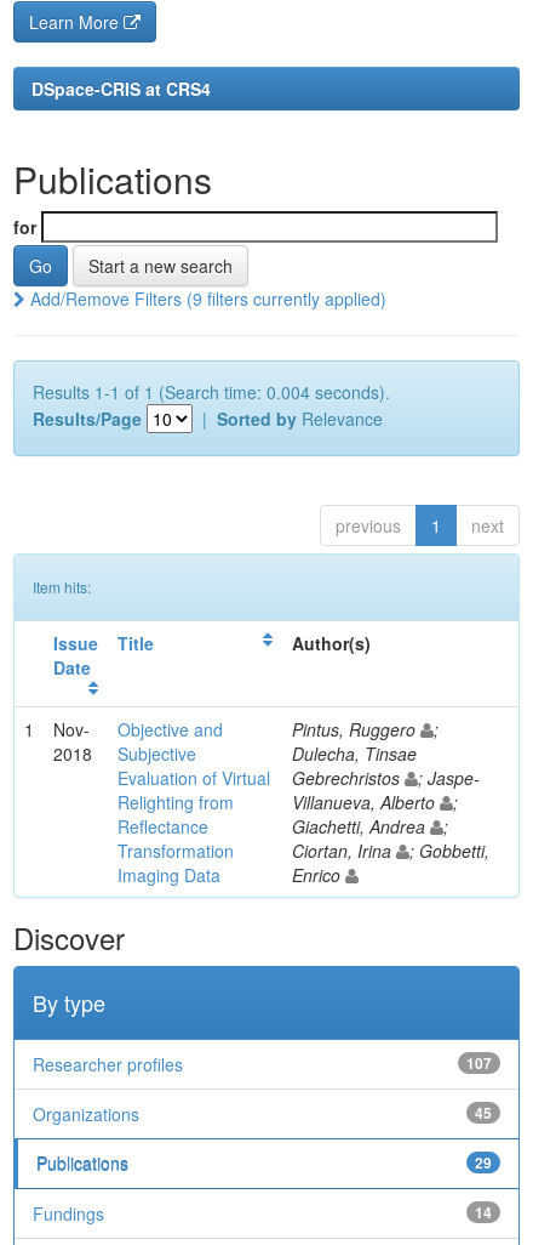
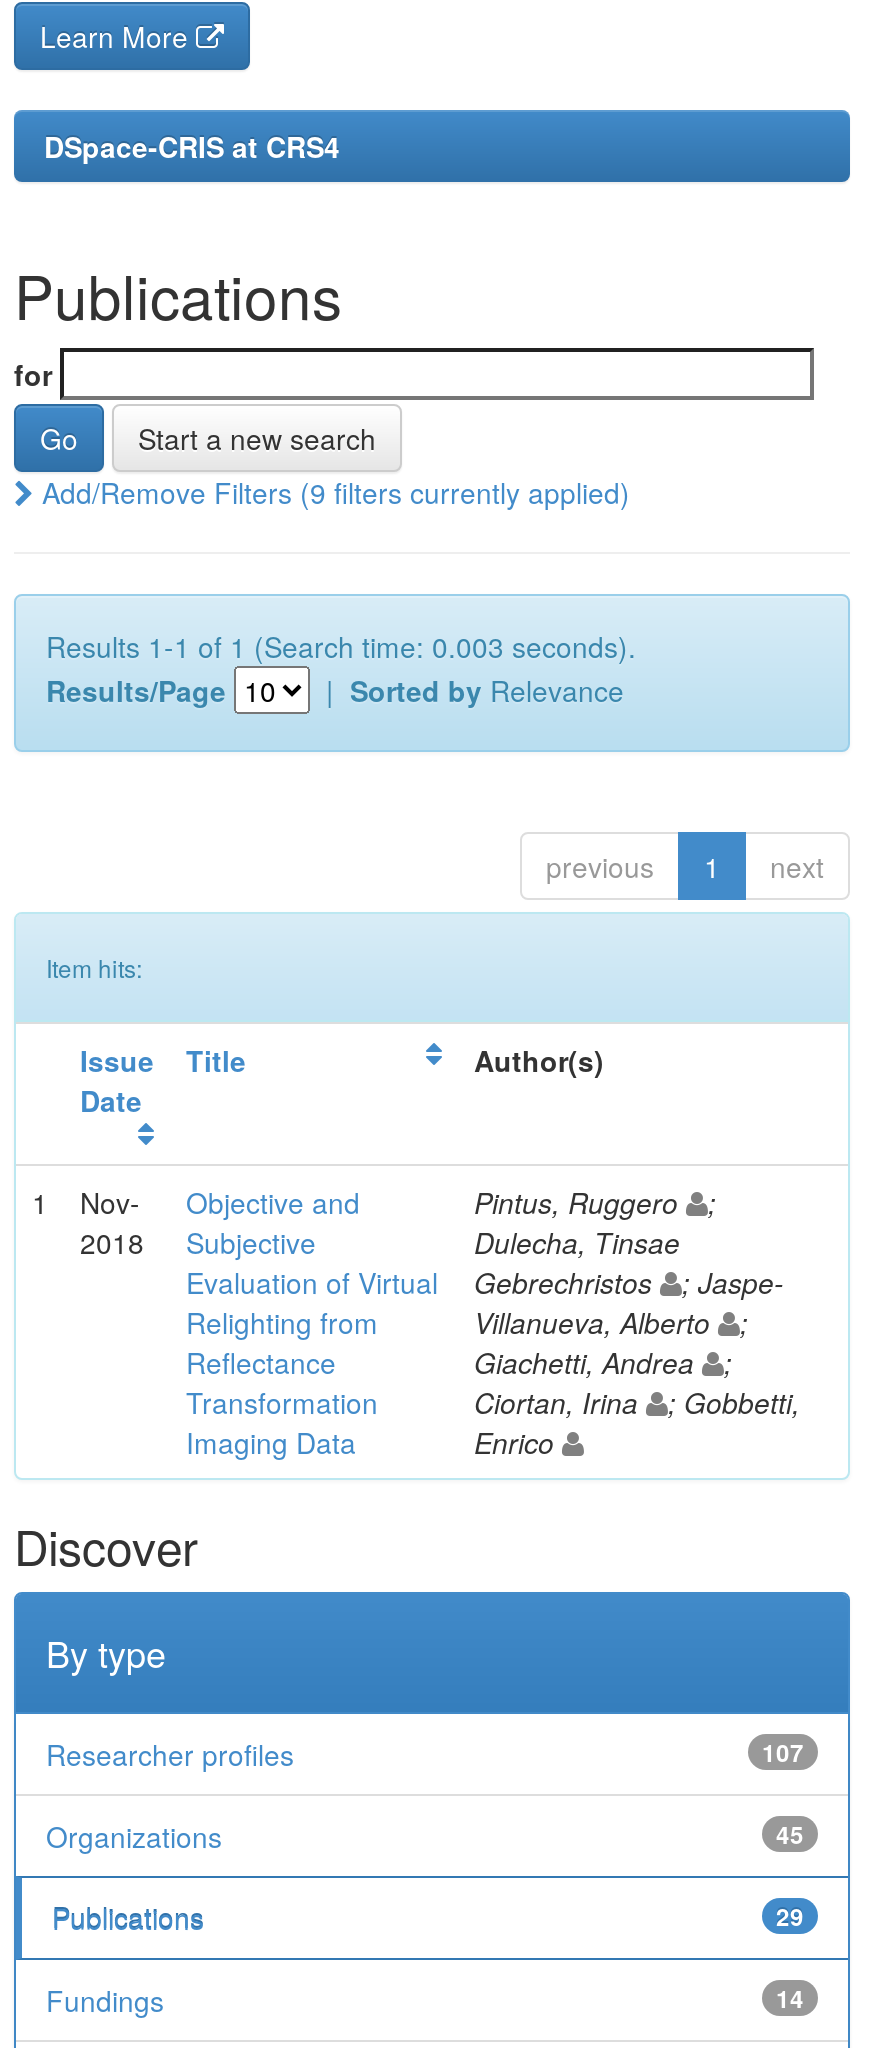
- Results 1-1 of 1 (Search time: 0.004 seconds).
+ Results 1-1 of 1 (Search time: 0.003 seconds).
